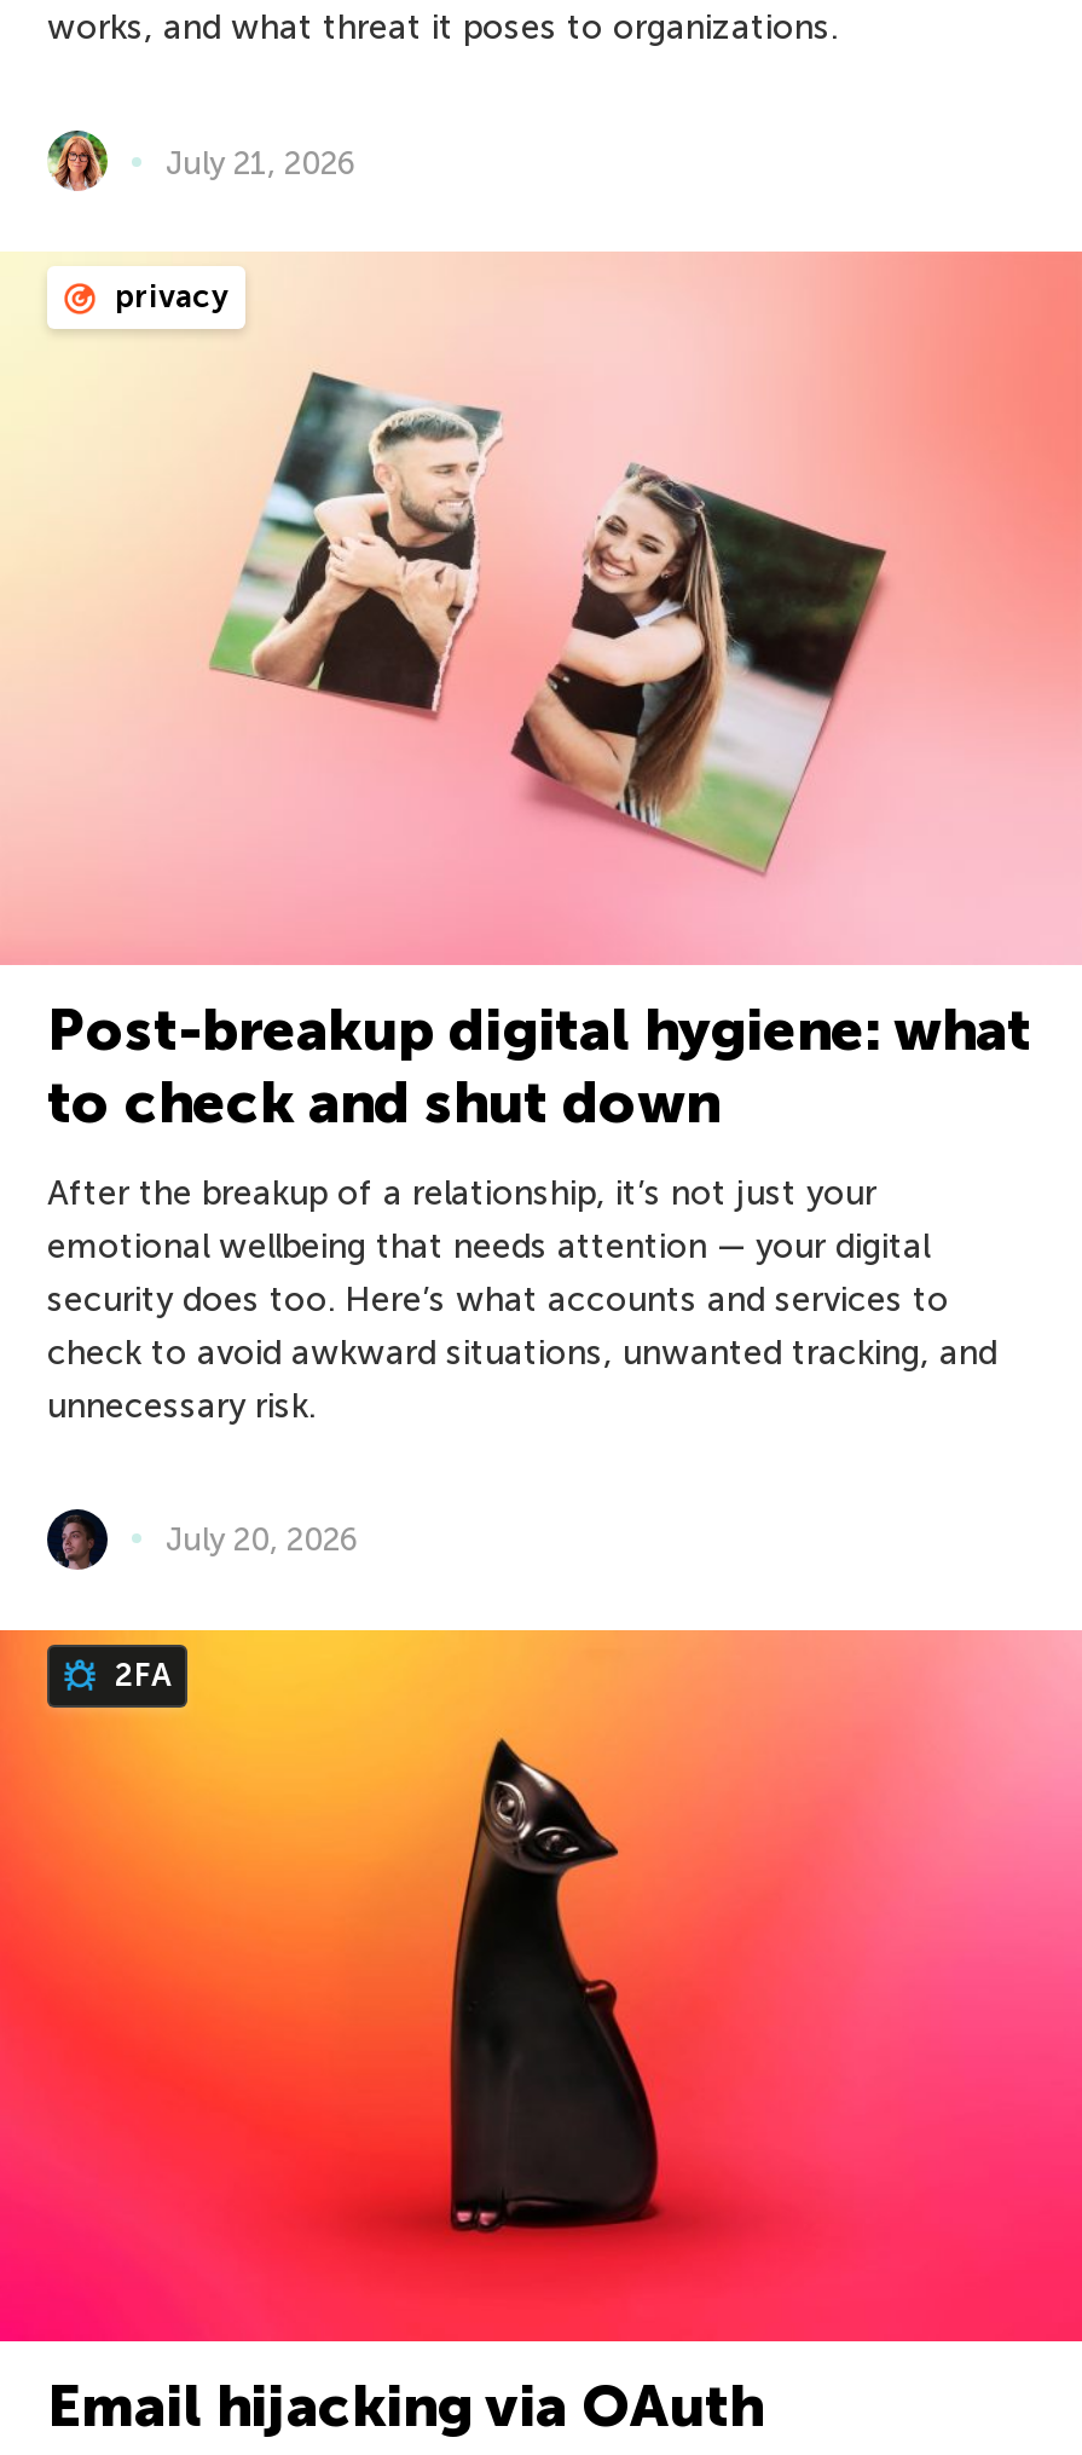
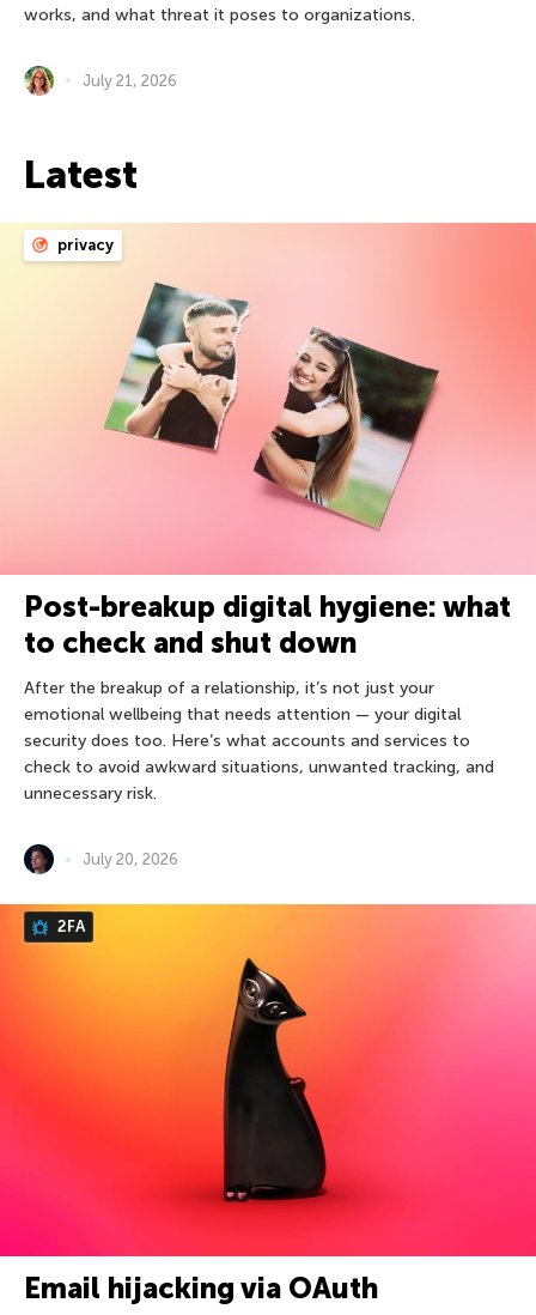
+ Latest
